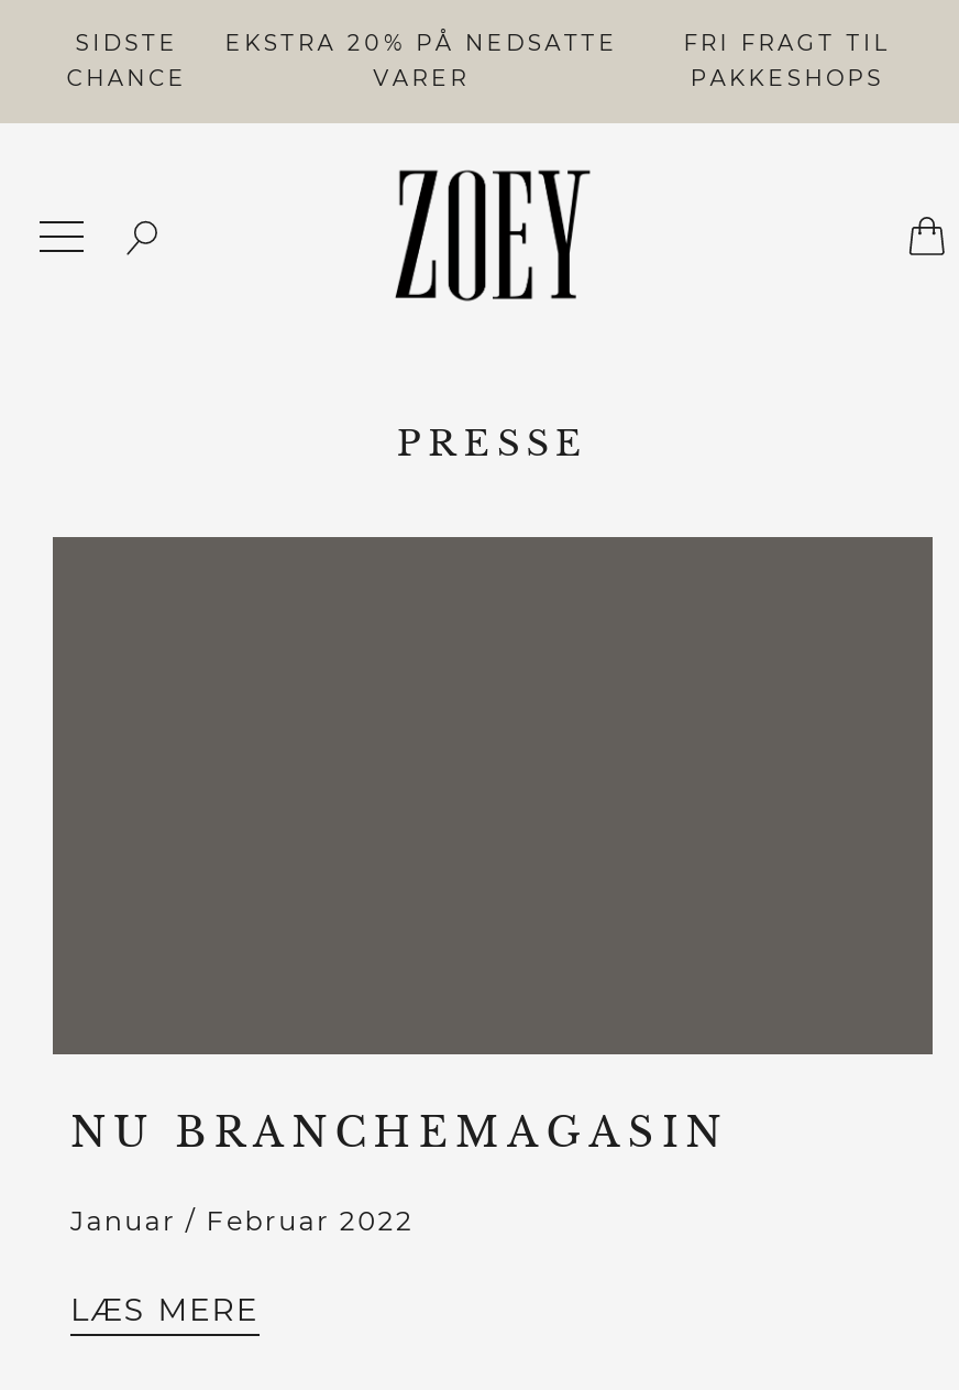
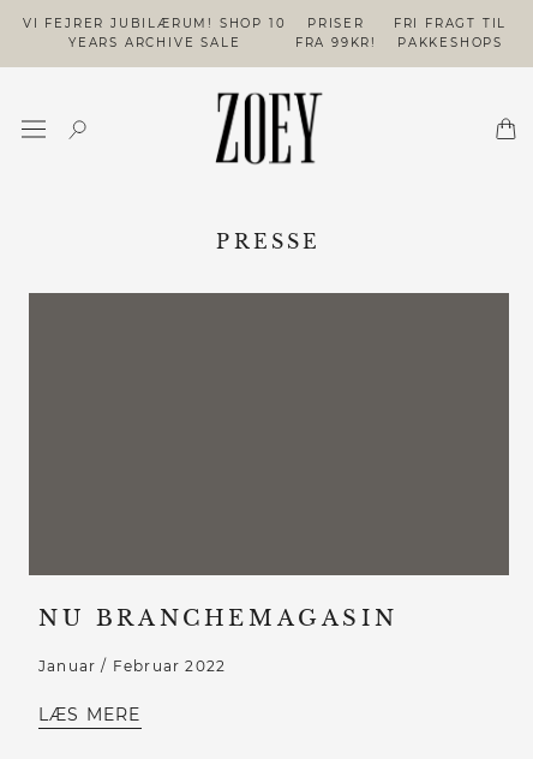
- SIDSTE
- CHANCE
+ VI FEJRER JUBILÆRUM! SHOP 10
+ YEARS ARCHIVE SALE

- EKSTRA 20% PÅ NEDSATTE
- VARER
+ PRISER
+ FRA 99KR!
